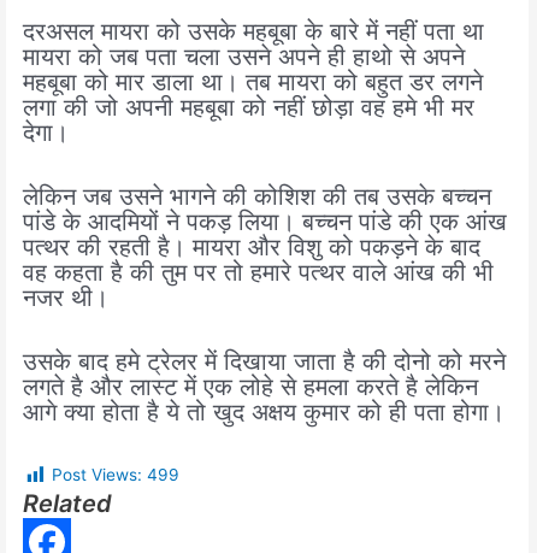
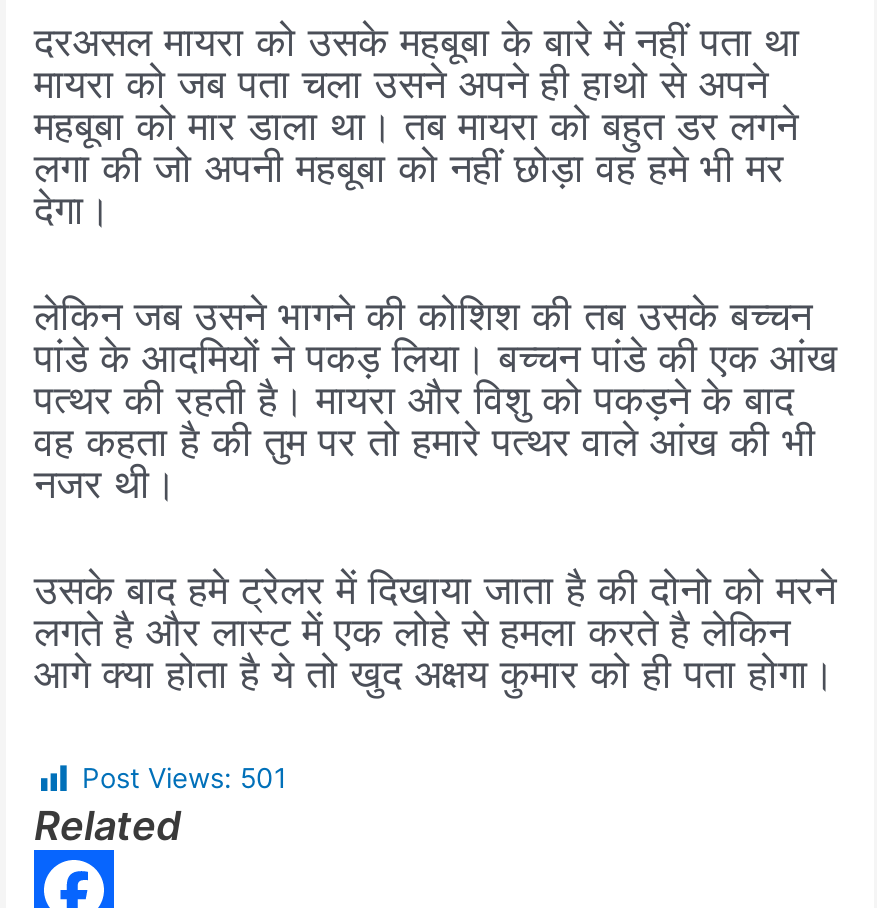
- Post Views: 499
+ Post Views: 501
